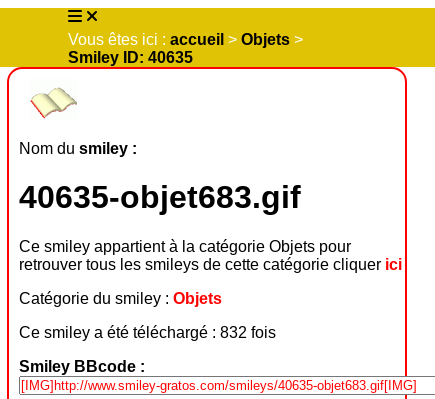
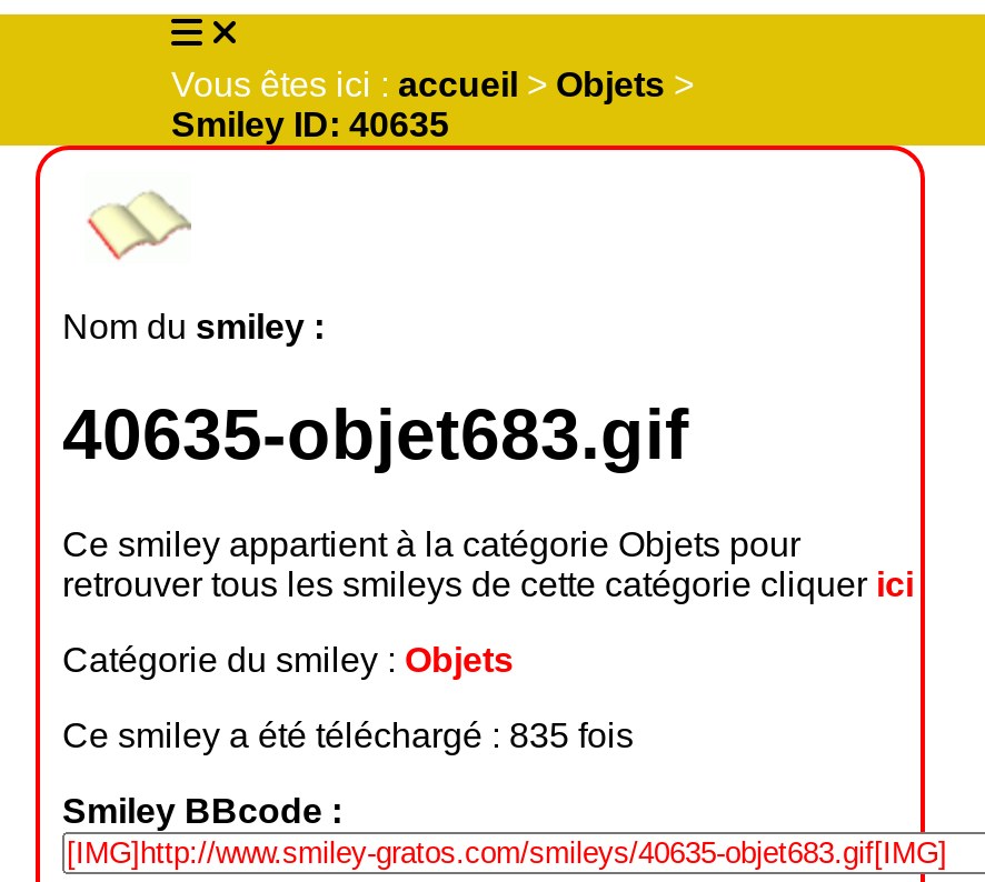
- Ce smiley a été téléchargé : 832 fois
+ Ce smiley a été téléchargé : 835 fois
